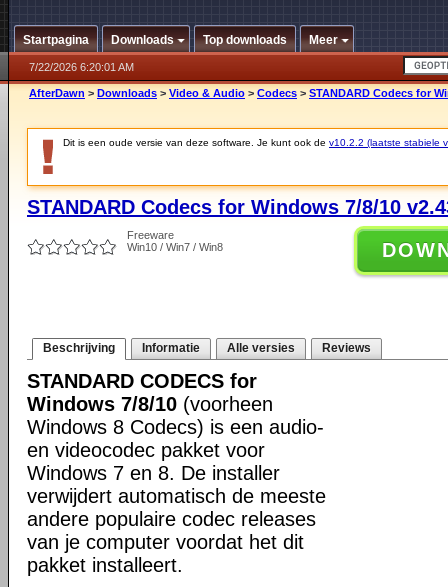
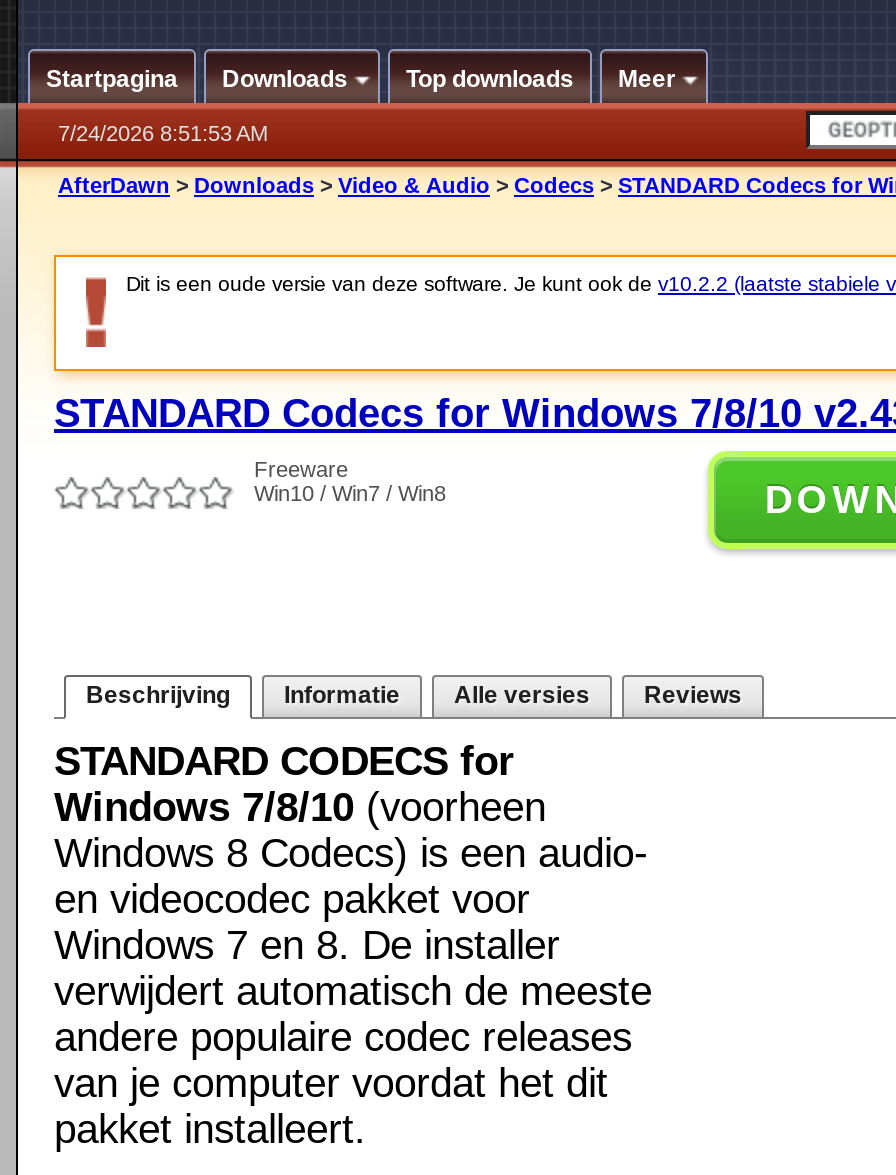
- 7/22/2026 6:20:01 AM
+ 7/24/2026 8:51:53 AM
